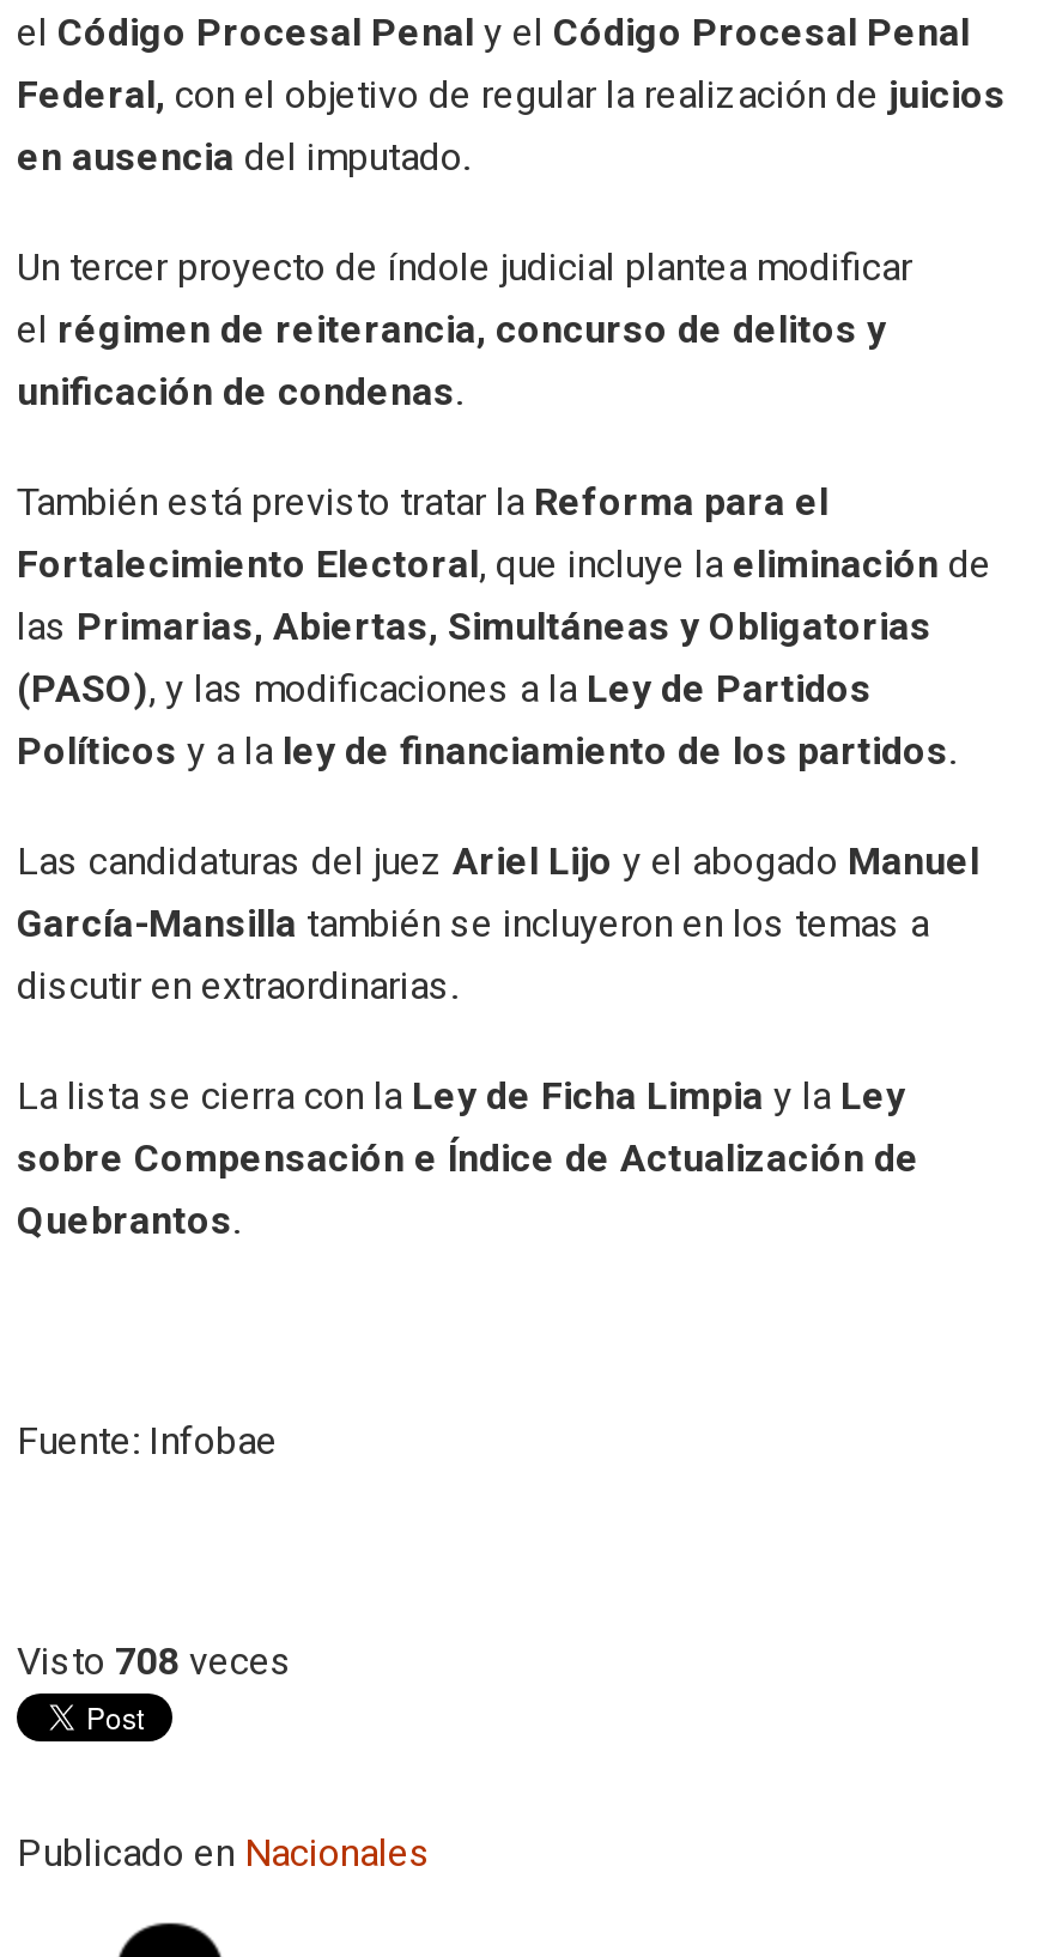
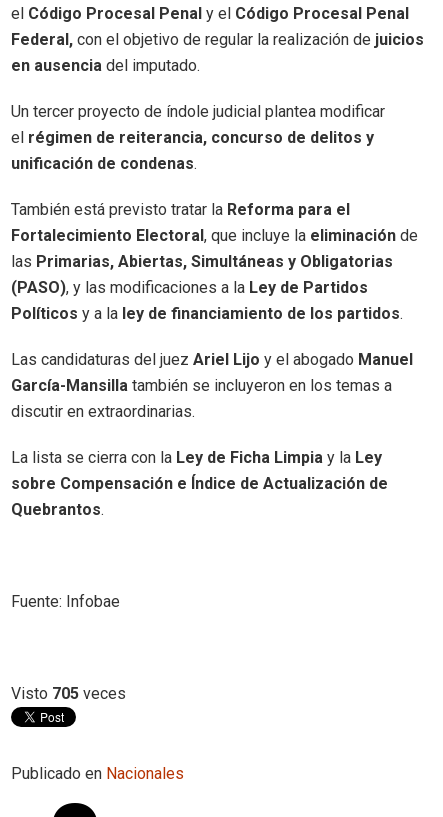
- Visto 708 veces
+ Visto 705 veces
